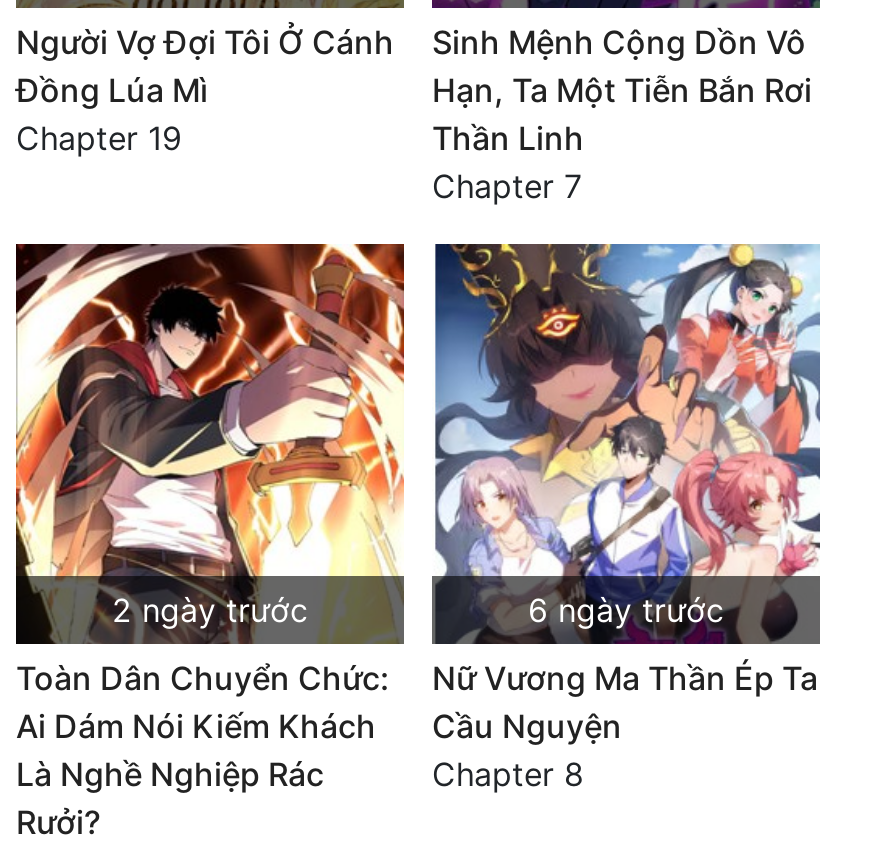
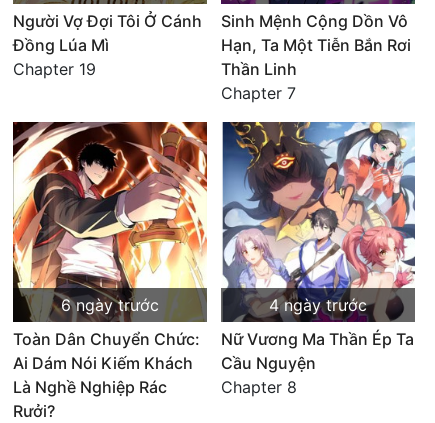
- 2 ngày trước
+ 6 ngày trước

- 6 ngày trước
+ 4 ngày trước
